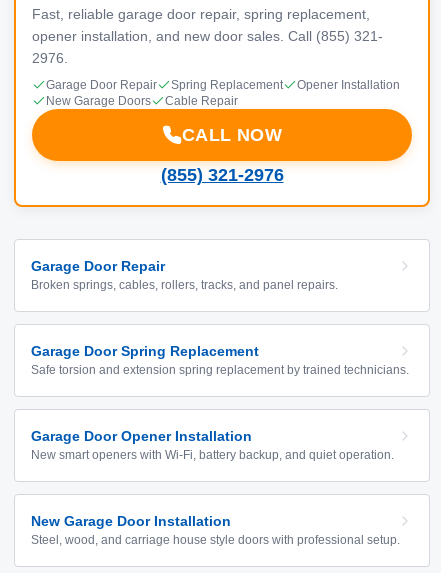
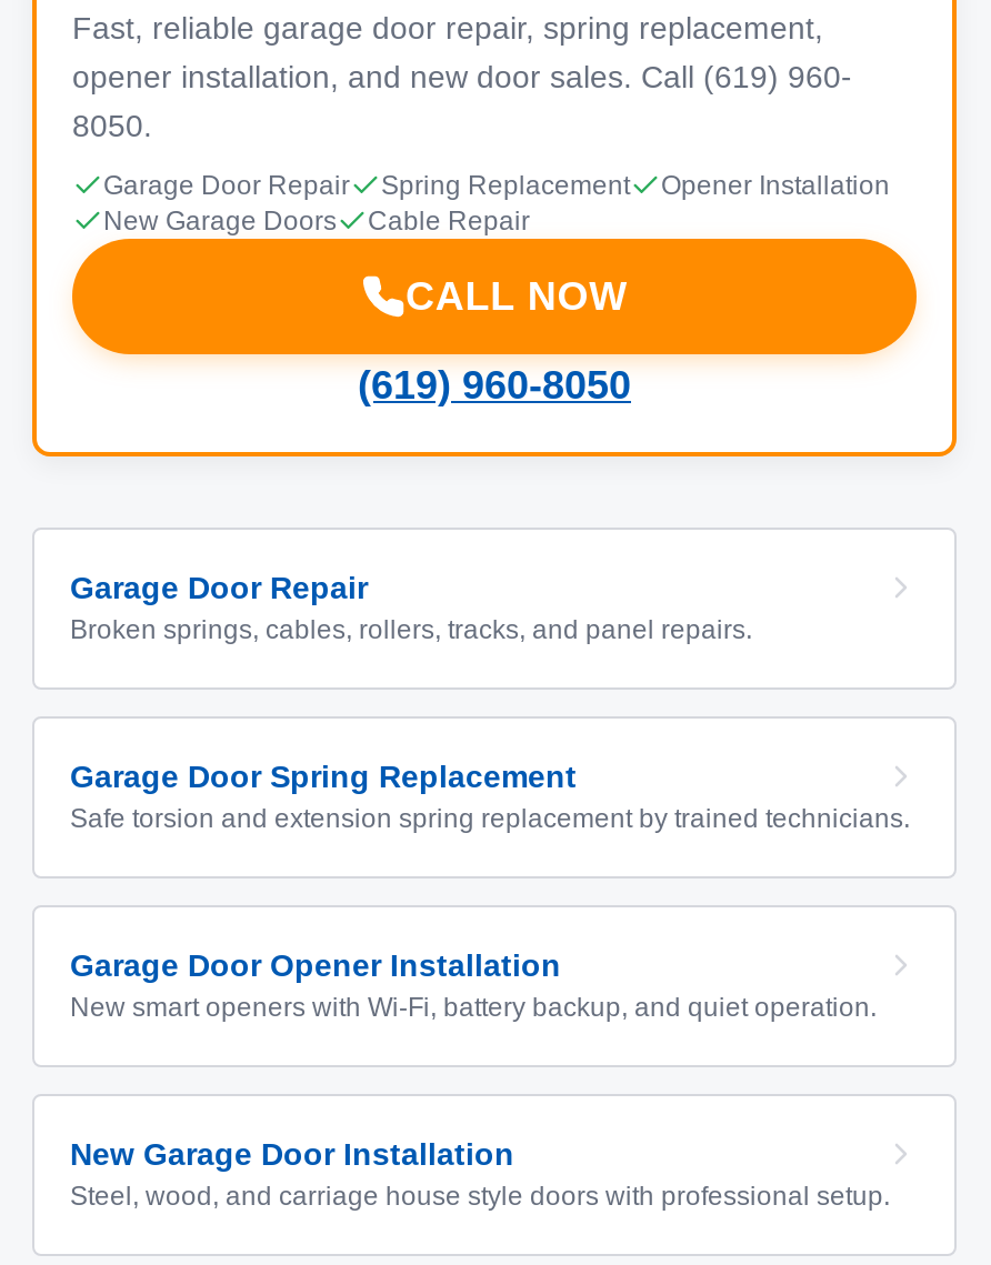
- opener installation, and new door sales. Call (855) 321-
+ opener installation, and new door sales. Call (619) 960-

- 2976.
+ 8050.

- (855) 321-2976
+ (619) 960-8050
